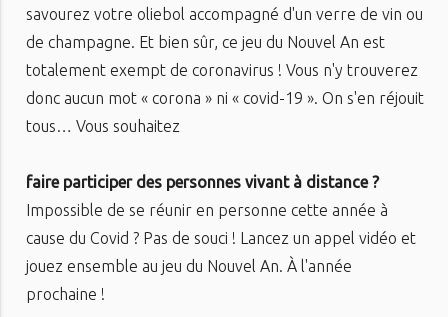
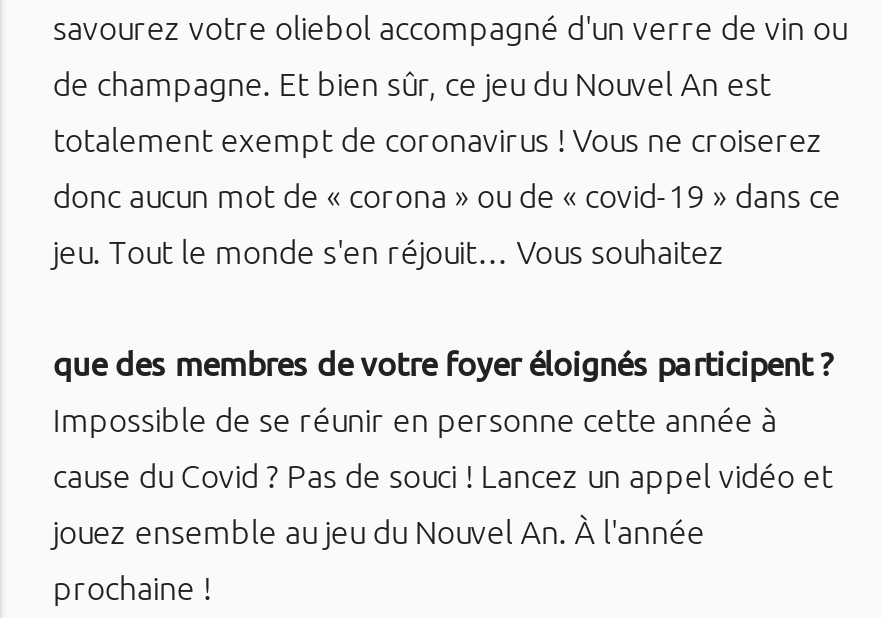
- totalement exempt de coronavirus ! Vous n'y trouverez
+ totalement exempt de coronavirus ! Vous ne croiserez

- donc aucun mot « corona » ni « covid-19 ». On s'en réjouit
+ donc aucun mot de « corona » ou de « covid-19 » dans ce

- tous… Vous souhaitez
+ jeu. Tout le monde s'en réjouit… Vous souhaitez

- faire participer des personnes vivant à distance ?
+ que des membres de votre foyer éloignés participent ?
